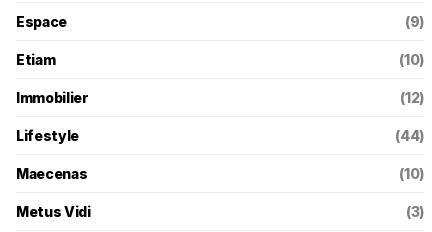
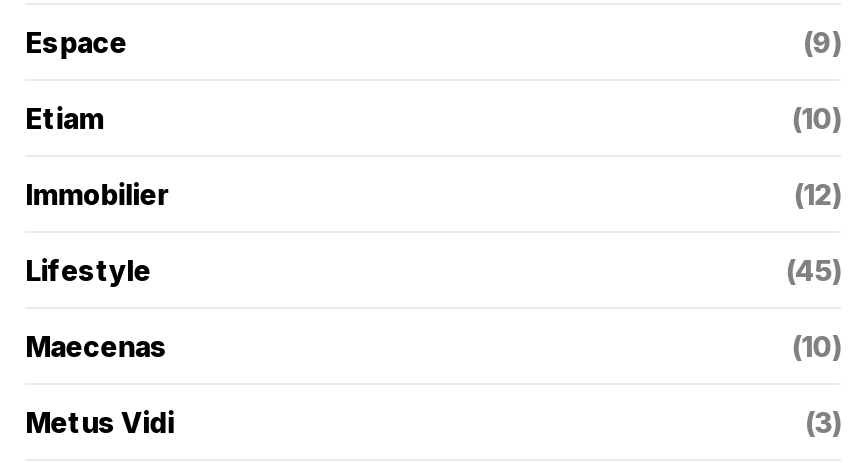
- (44)
+ (45)
